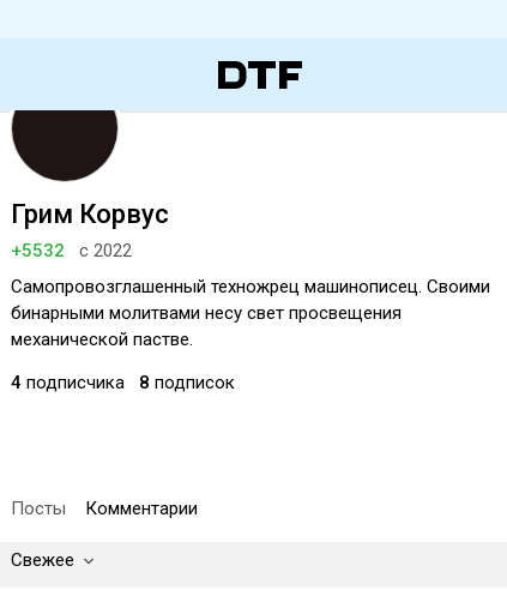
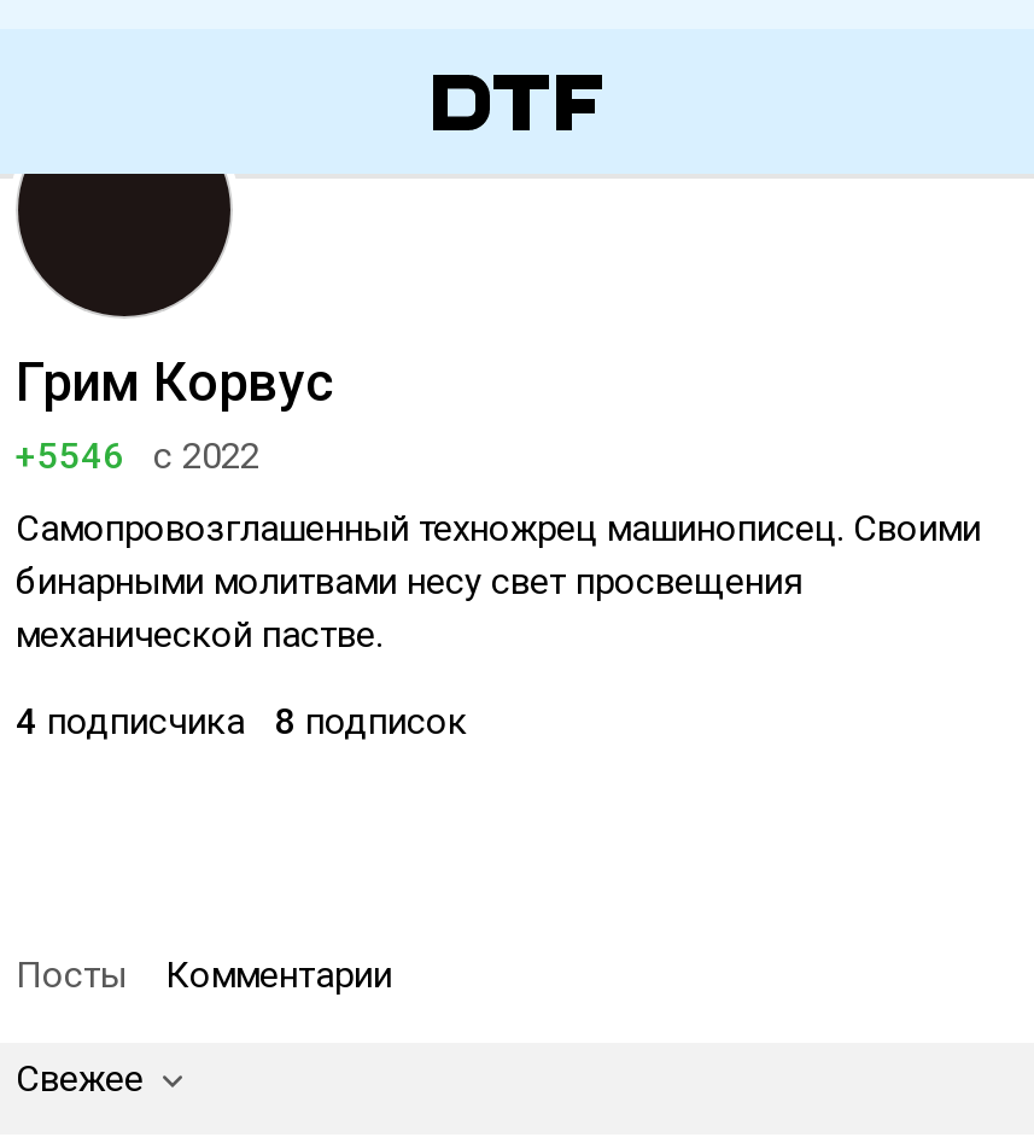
- +5532 с 2022
+ +5546 с 2022
